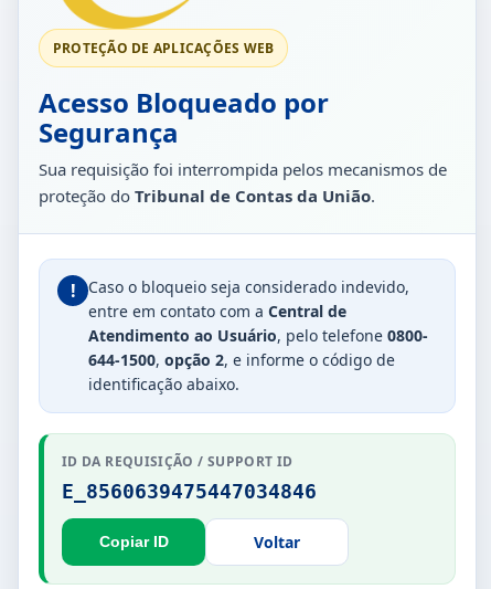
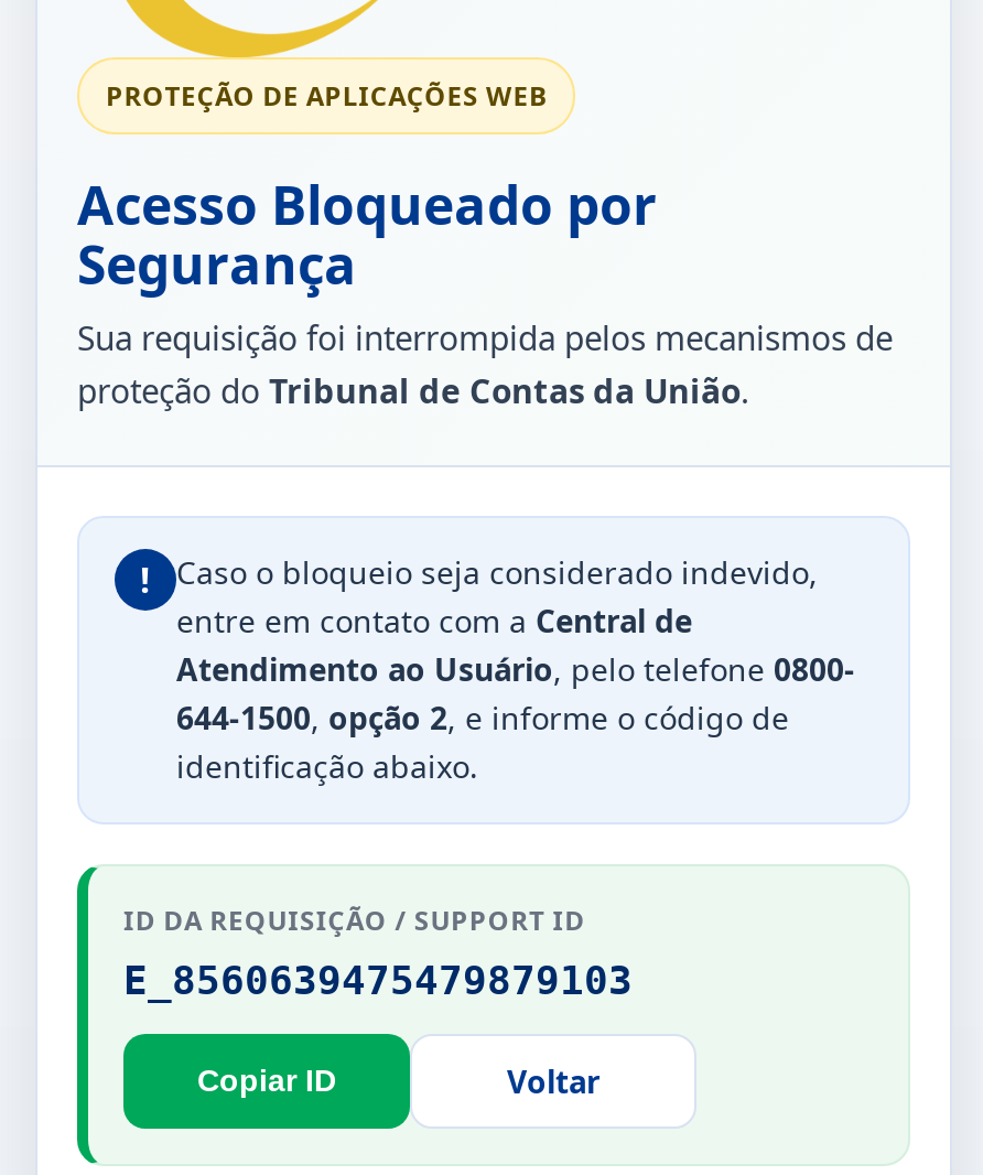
- E_8560639475447034846
+ E_8560639475479879103
